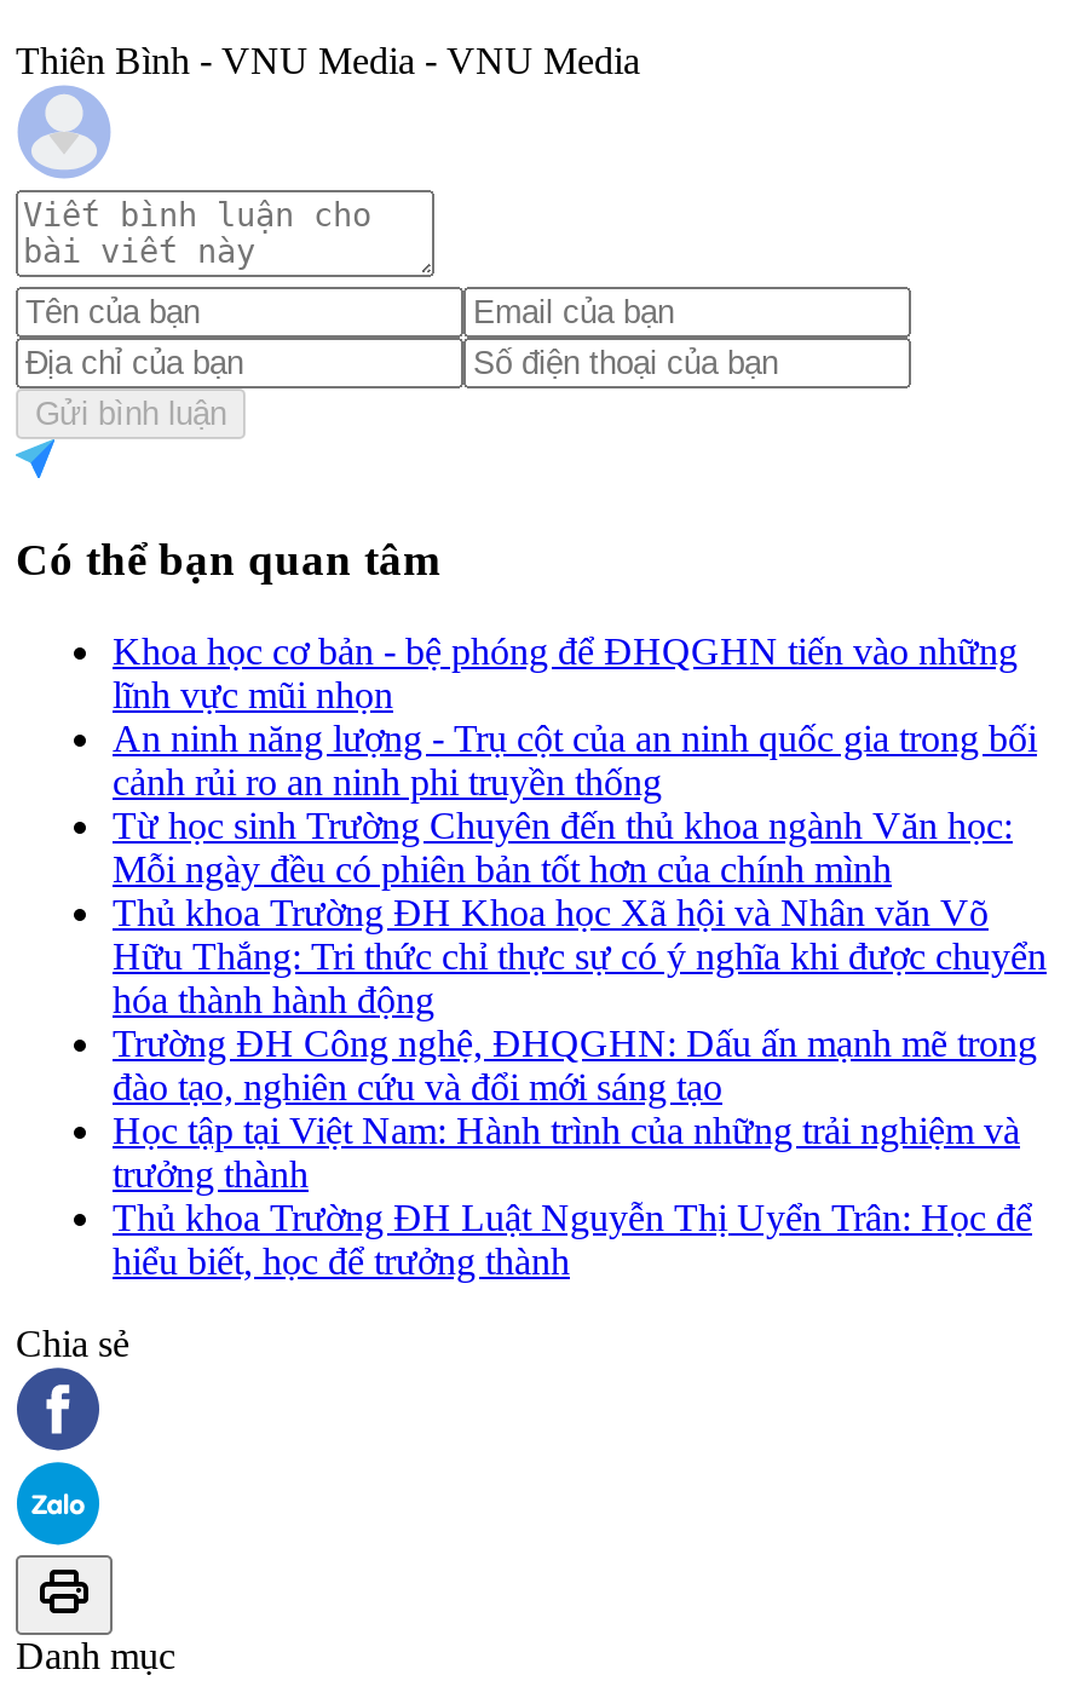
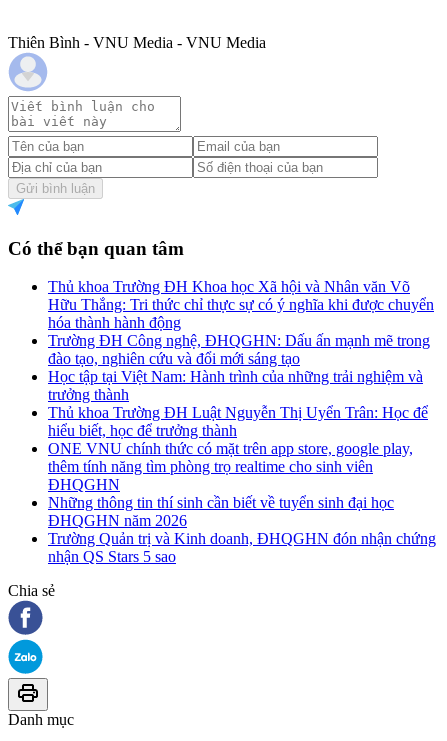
- Khoa học cơ bản - bệ phóng để ĐHQGHN tiến vào những
- lĩnh vực mũi nhọn
- An ninh năng lượng - Trụ cột của an ninh quốc gia trong bối
- cảnh rủi ro an ninh phi truyền thống
- Từ học sinh Trường Chuyên đến thủ khoa ngành Văn học:
- Mỗi ngày đều có phiên bản tốt hơn của chính mình

moved up: Thủ khoa Trường ĐH Khoa học Xã hội và Nhân văn Võ | Hữu Thắng: Tri thức chỉ thực sự có ý nghĩa khi được chuyển | hóa thành hành động | ... | Thủ khoa Trường ĐH Luật Nguyễn Thị Uyển Trân: Học để | hiểu biết, học để trưởng thành

+ ONE VNU chính thức có mặt trên app store, google play,
+ thêm tính năng tìm phòng trọ realtime cho sinh viên
+ ĐHQGHN
+ Những thông tin thí sinh cần biết về tuyển sinh đại học
+ ĐHQGHN năm 2026
+ Trường Quản trị và Kinh doanh, ĐHQGHN đón nhận chứng
+ nhận QS Stars 5 sao
